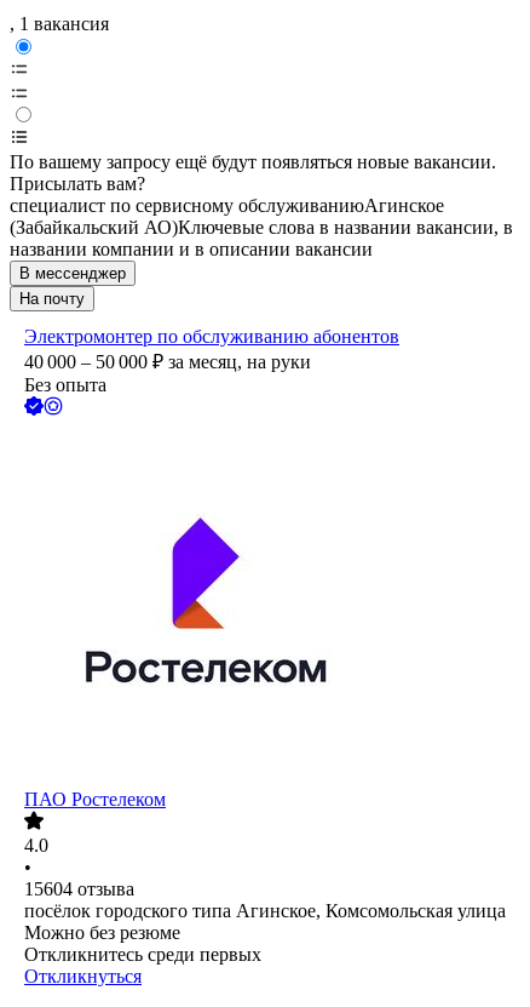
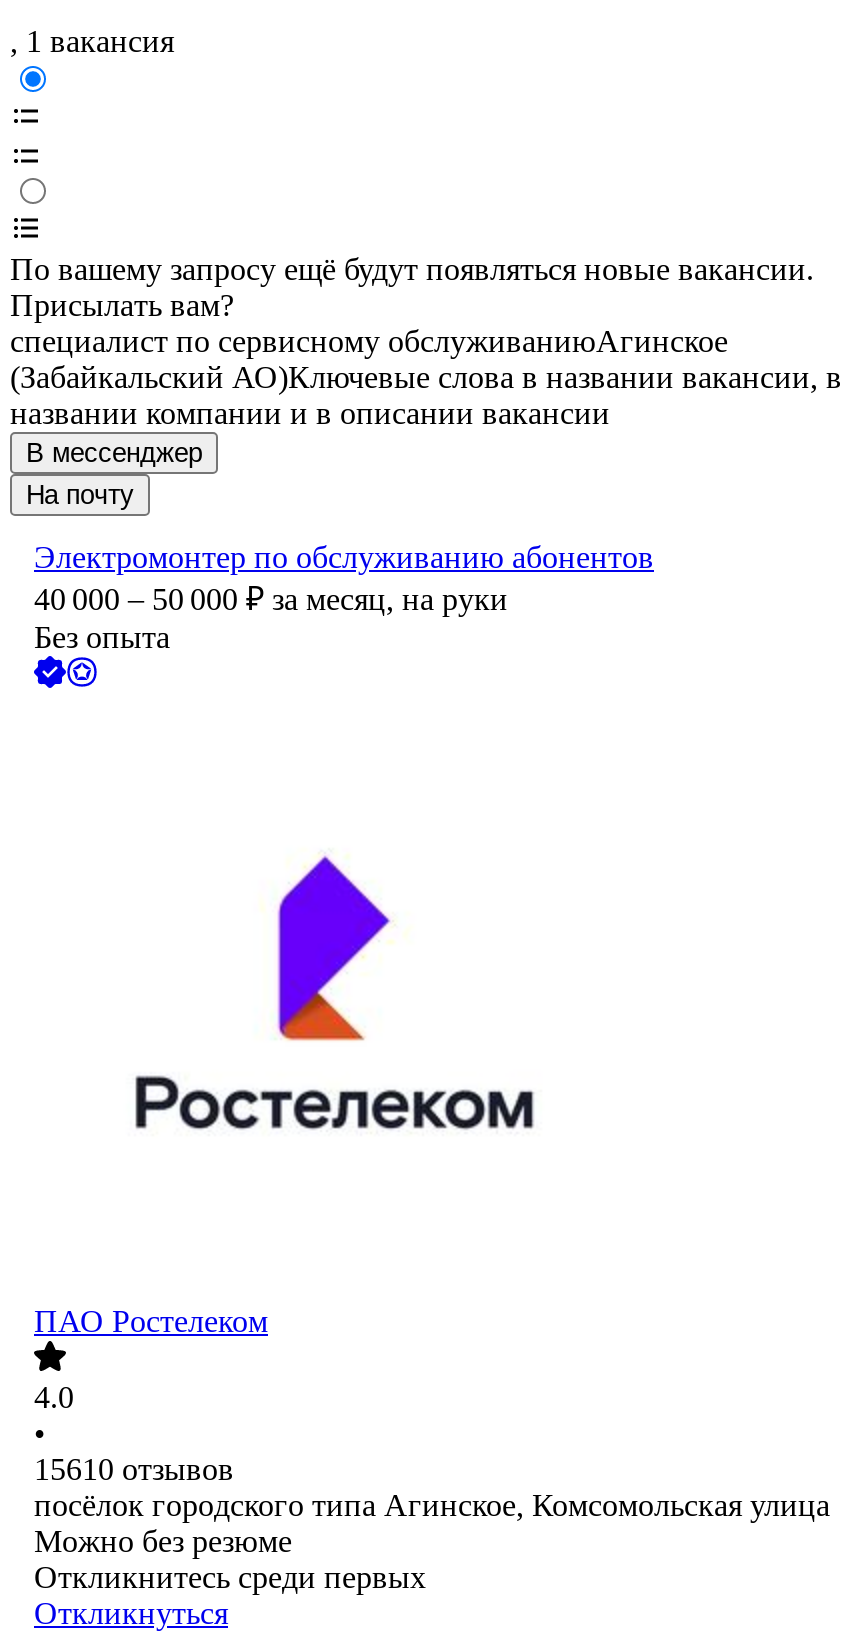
- 15604 отзыва
+ 15610 отзывов
